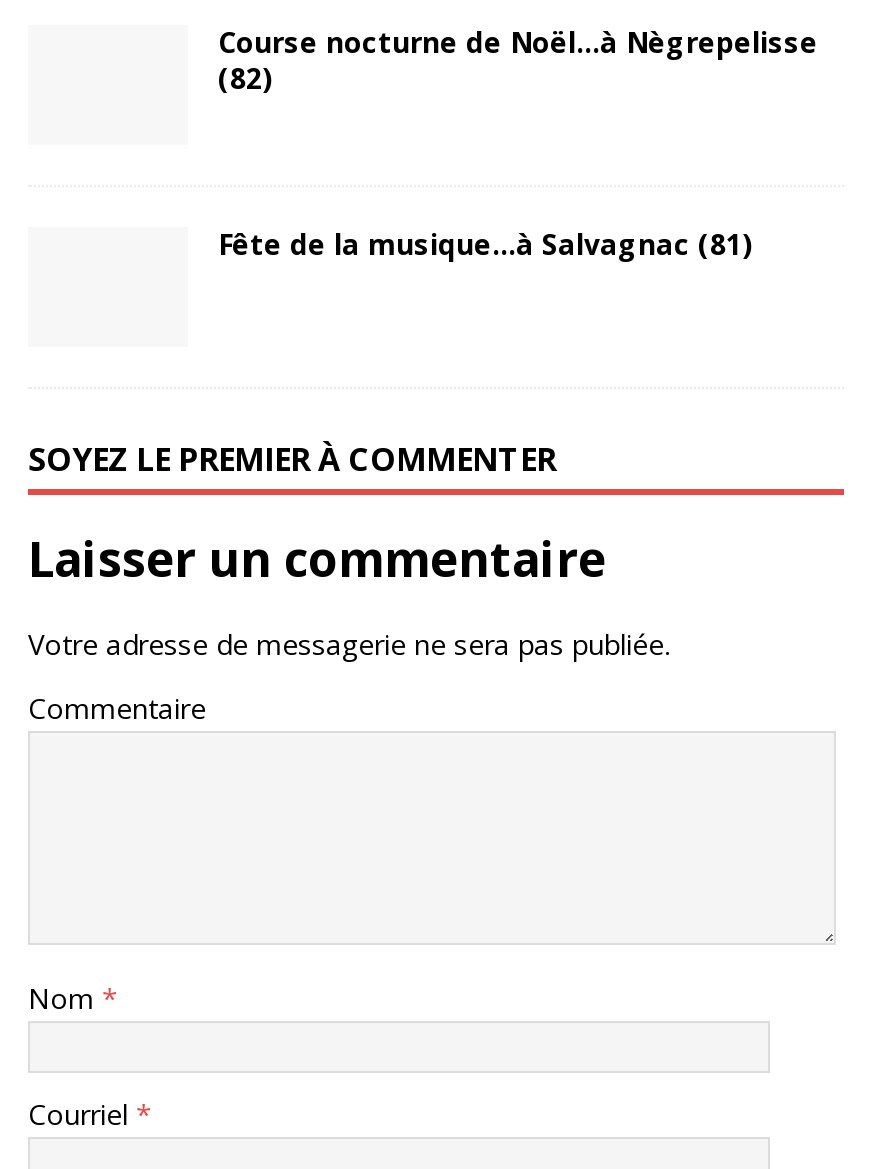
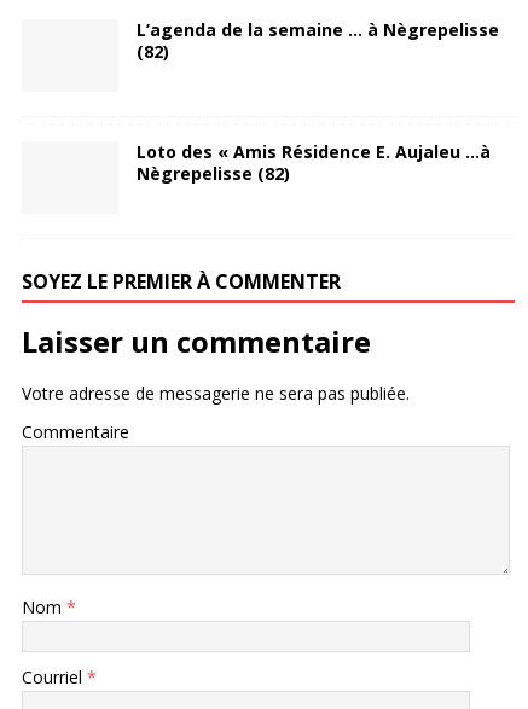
- Course nocturne de Noël…à Nègrepelisse
+ L’agenda de la semaine … à Nègrepelisse

- Fête de la musique…à Salvagnac (81)
+ Loto des « Amis Résidence E. Aujaleu …à
+ Nègrepelisse (82)
